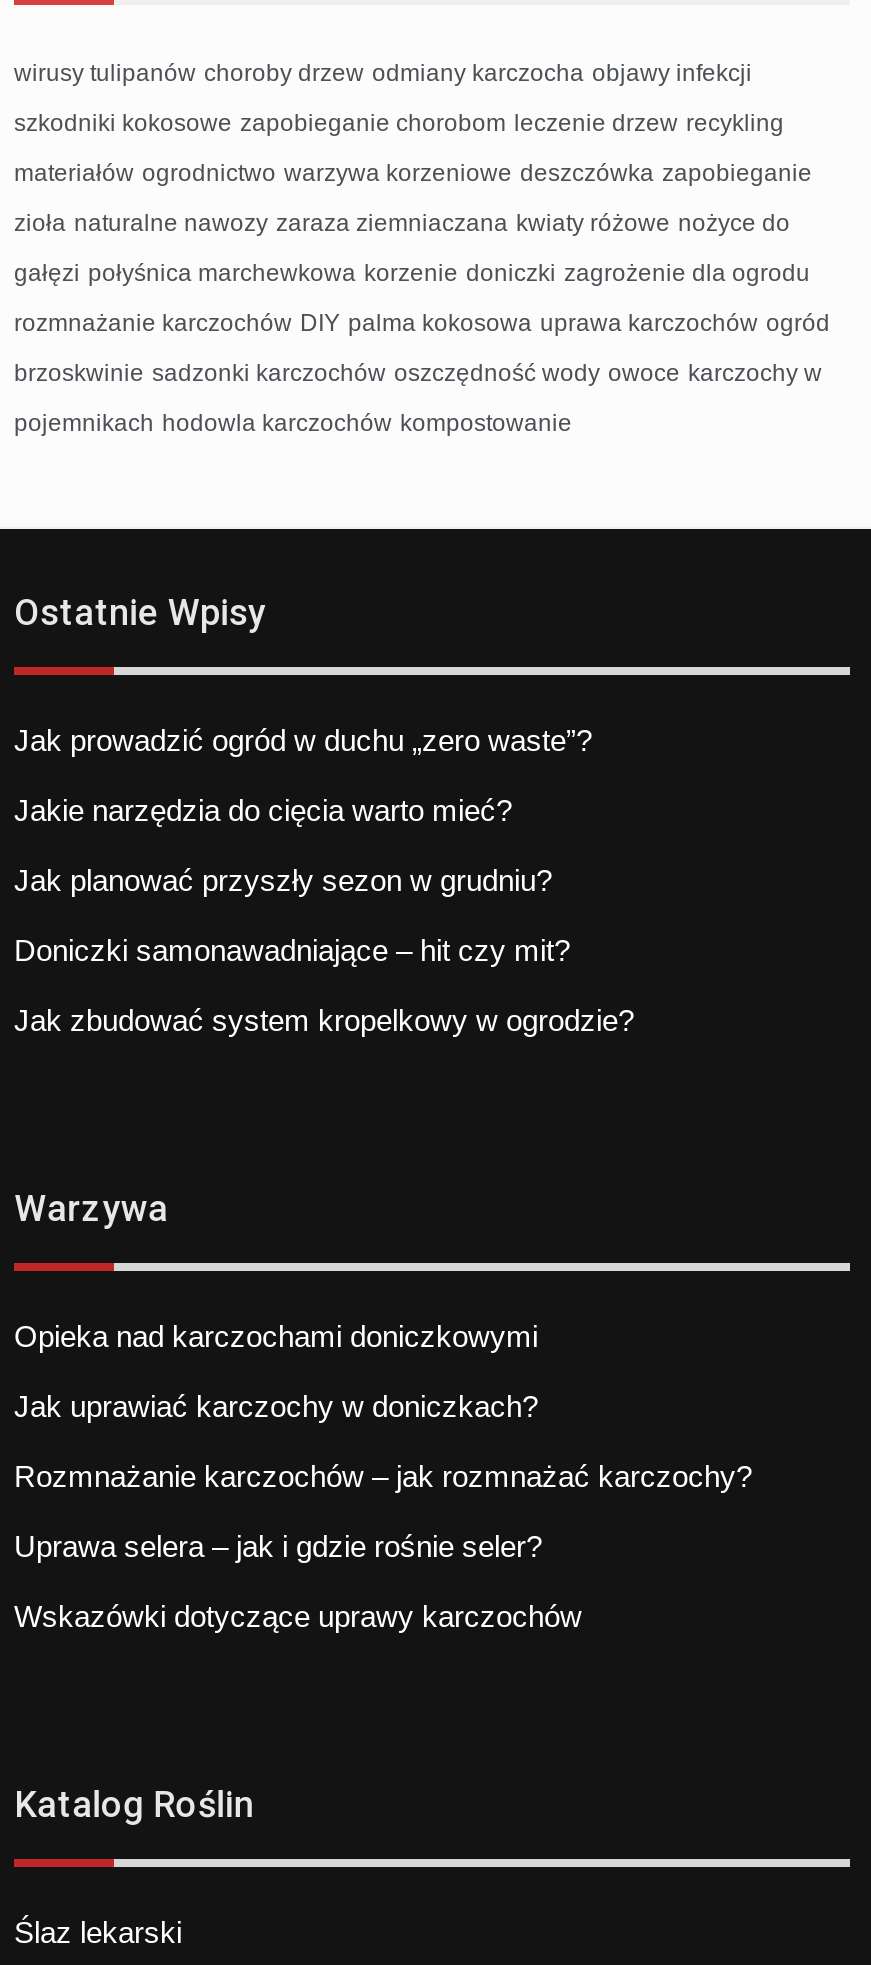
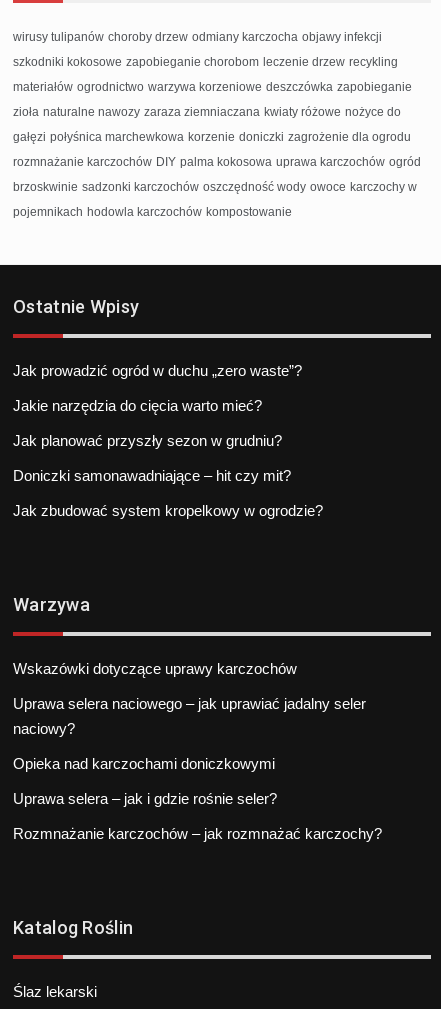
moved down: Opieka nad karczochami doniczkowymi | Uprawa selera – jak i gdzie rośnie seler? | Rozmnażanie karczochów – jak rozmnażać karczochy?

- Jak uprawiać karczochy w doniczkach?

moved up: Wskazówki dotyczące uprawy karczochów

+ Uprawa selera naciowego – jak uprawiać jadalny seler
+ naciowy?
